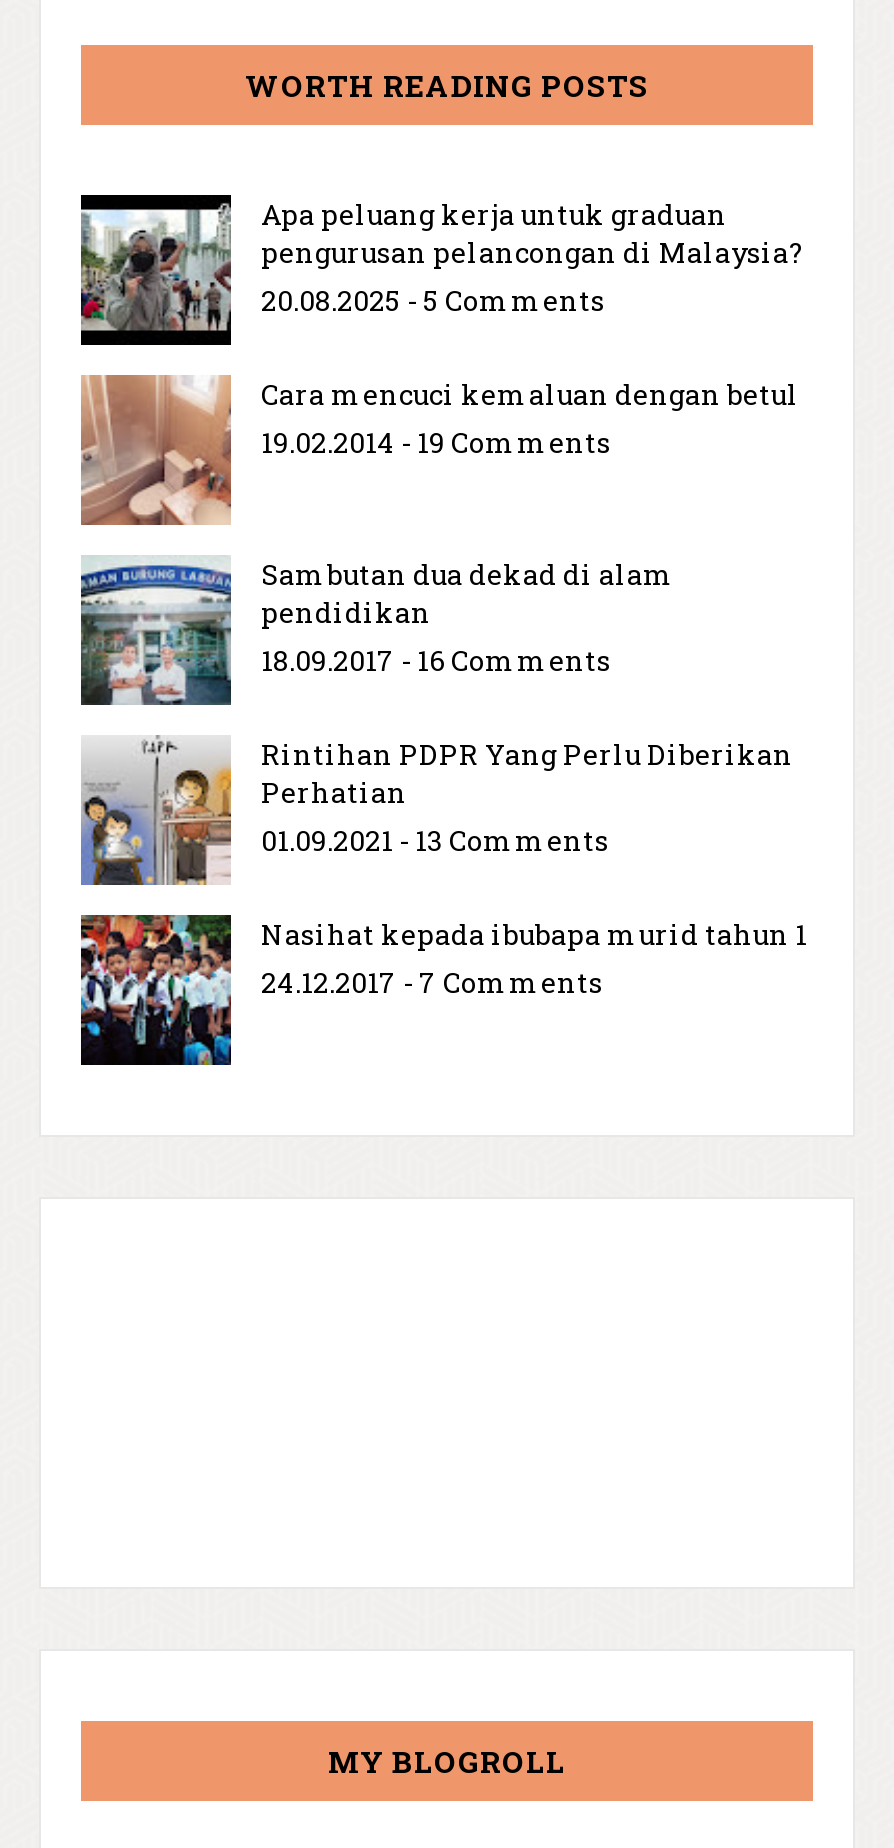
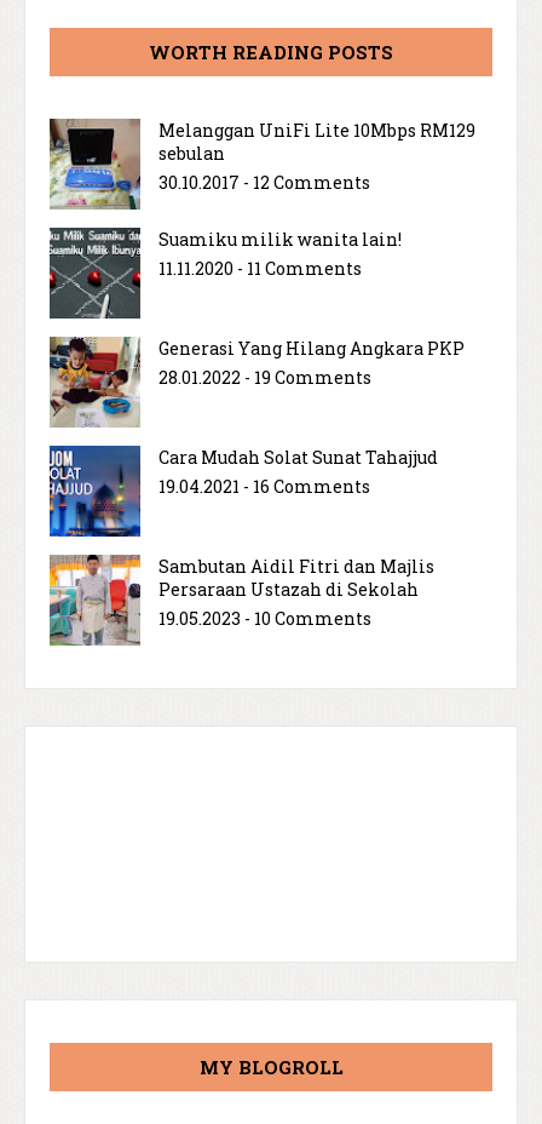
- [image]
- Apa peluang kerja untuk graduan
- pengurusan pelancongan di Malaysia?
- 20.08.2025 - 5 Comments
+ [image]
+ Melanggan UniFi Lite 10Mbps RM129
+ sebulan
+ 30.10.2017 - 12 Comments

- [image]
- Cara mencuci kemaluan dengan betul
- 19.02.2014 - 19 Comments
+ [image]
+ Suamiku milik wanita lain!
+ 11.11.2020 - 11 Comments

- [image]
- Sambutan dua dekad di alam
- pendidikan
- 18.09.2017 - 16 Comments
+ [image]
+ Generasi Yang Hilang Angkara PKP
+ 28.01.2022 - 19 Comments

- [image]
- Rintihan PDPR Yang Perlu Diberikan
- Perhatian
- 01.09.2021 - 13 Comments
+ [image]
+ Cara Mudah Solat Sunat Tahajjud
+ 19.04.2021 - 16 Comments

- [image]
- Nasihat kepada ibubapa murid tahun 1
- 24.12.2017 - 7 Comments
+ [image]
+ Sambutan Aidil Fitri dan Majlis
+ Persaraan Ustazah di Sekolah
+ 19.05.2023 - 10 Comments
